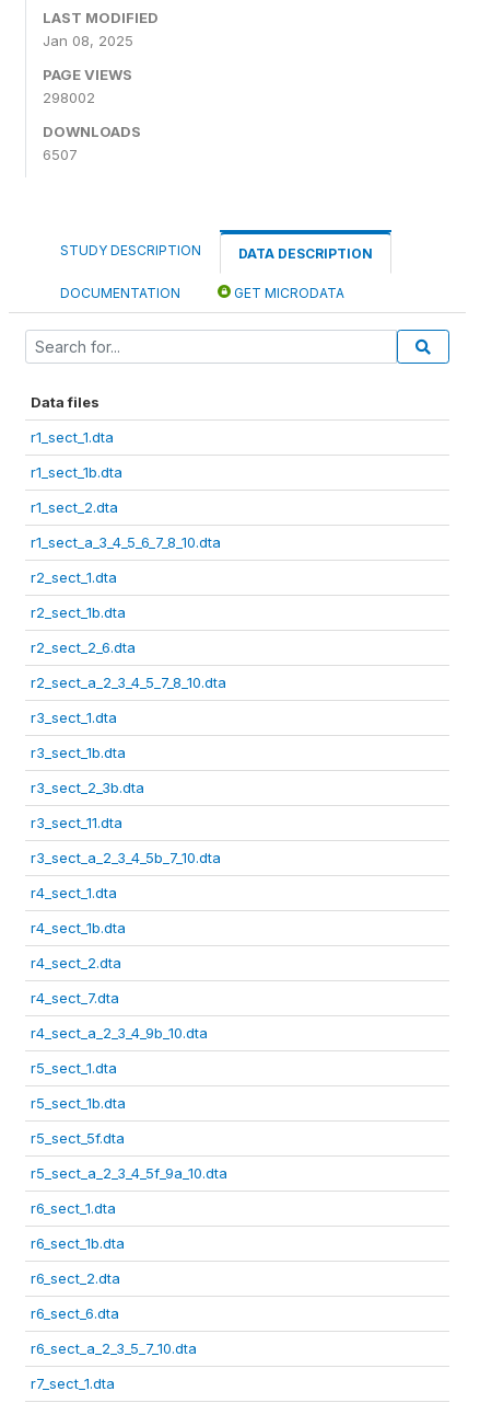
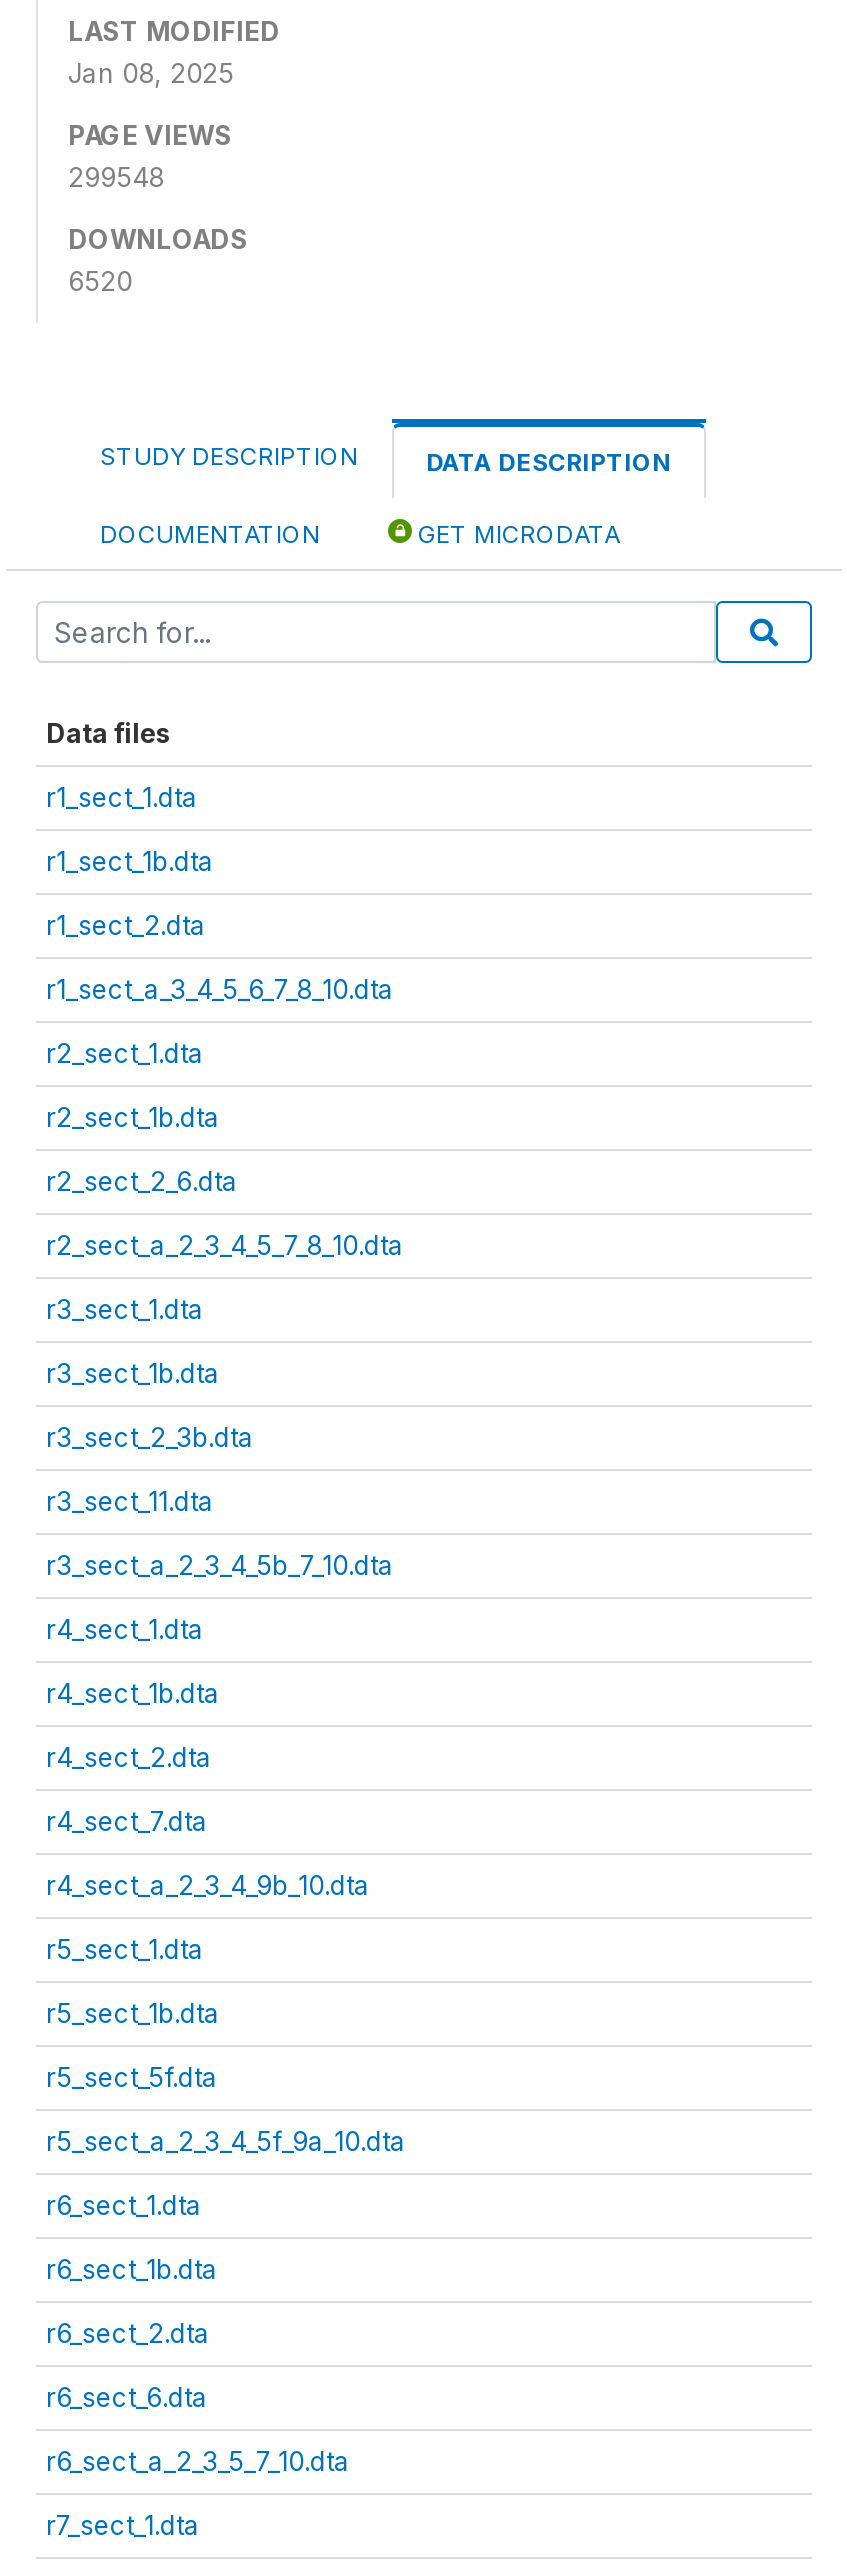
- 298002
+ 299548

- 6507
+ 6520
